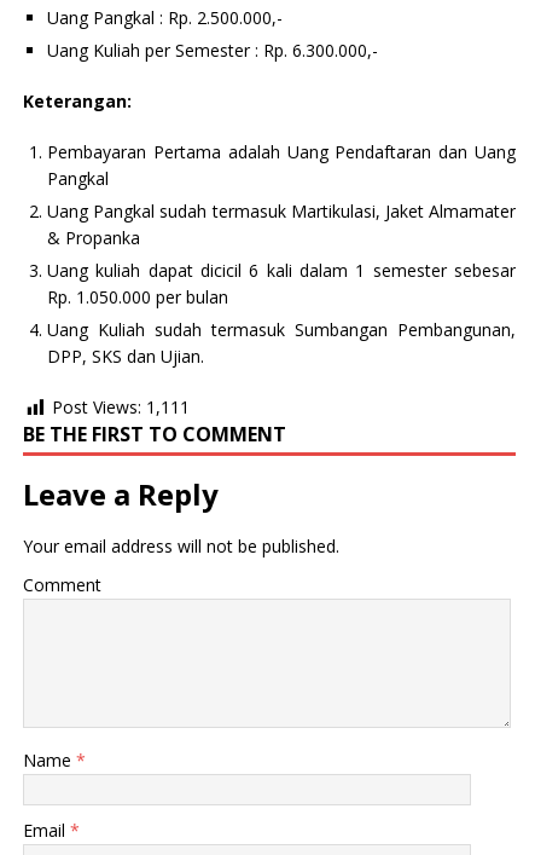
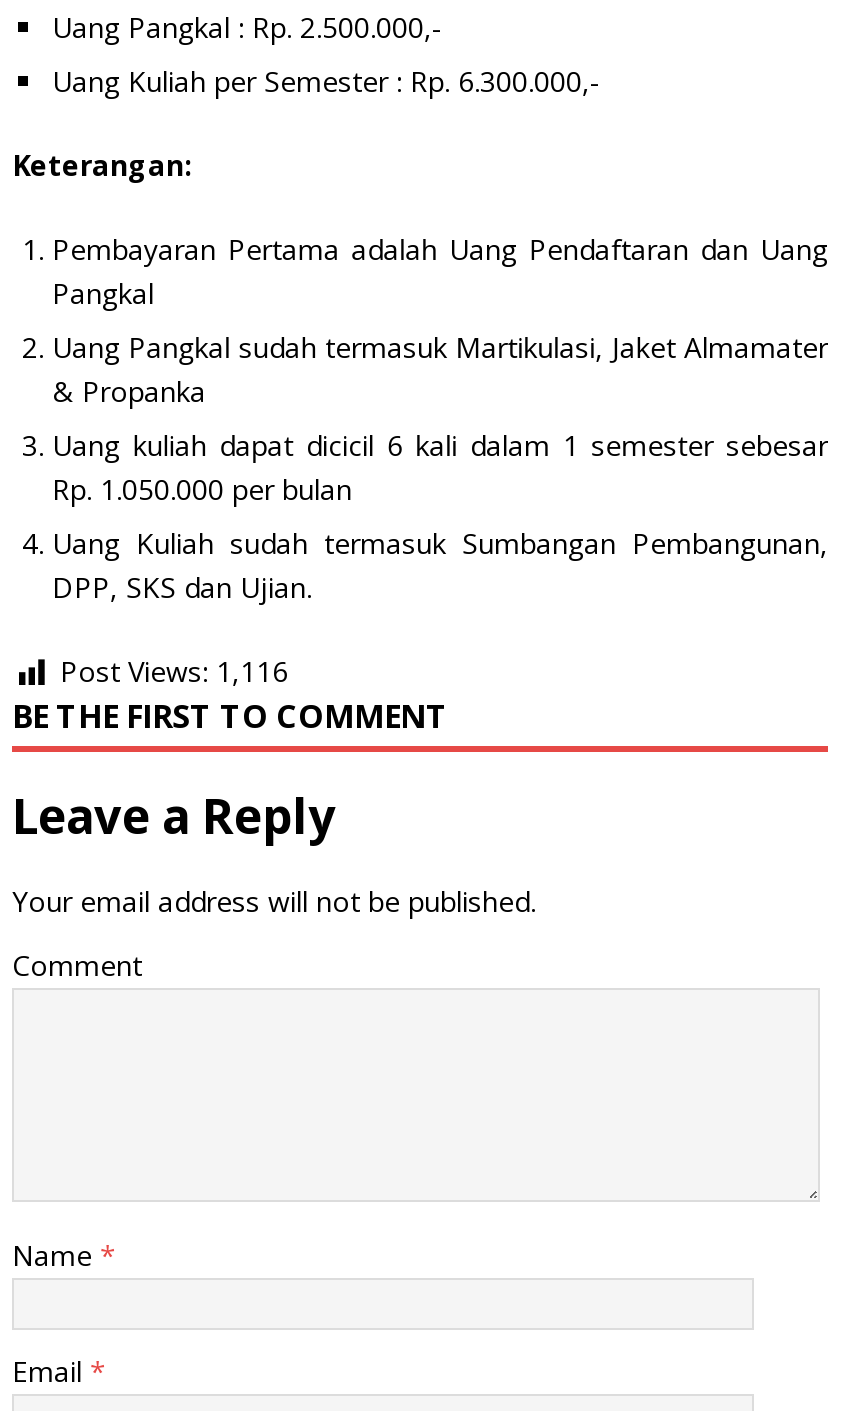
- Post Views: 1,111
+ Post Views: 1,116
